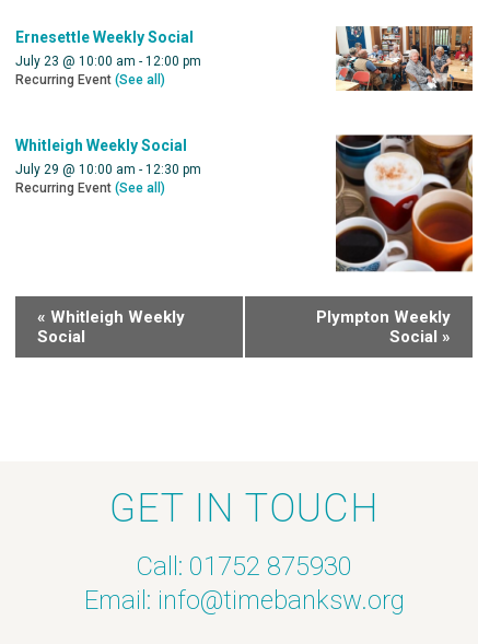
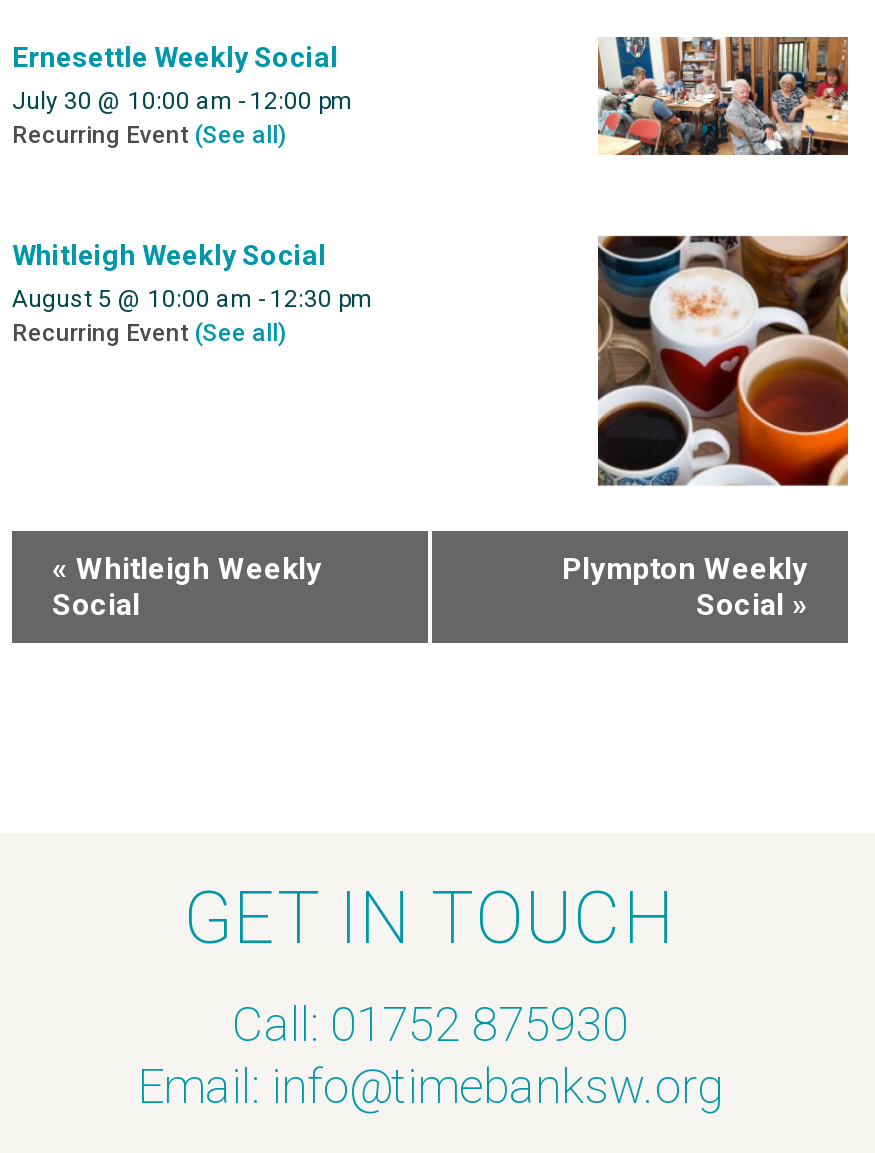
- July 23 @ 10:00 am - 12:00 pm
+ July 30 @ 10:00 am - 12:00 pm

- July 29 @ 10:00 am - 12:30 pm
+ August 5 @ 10:00 am - 12:30 pm
